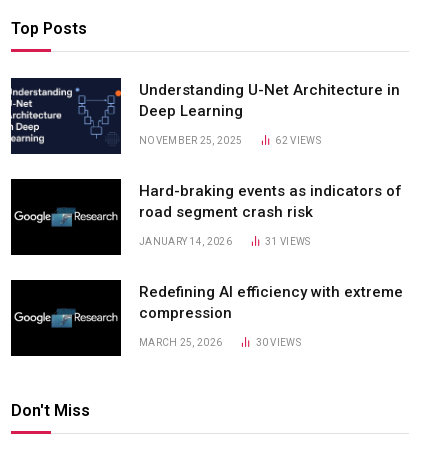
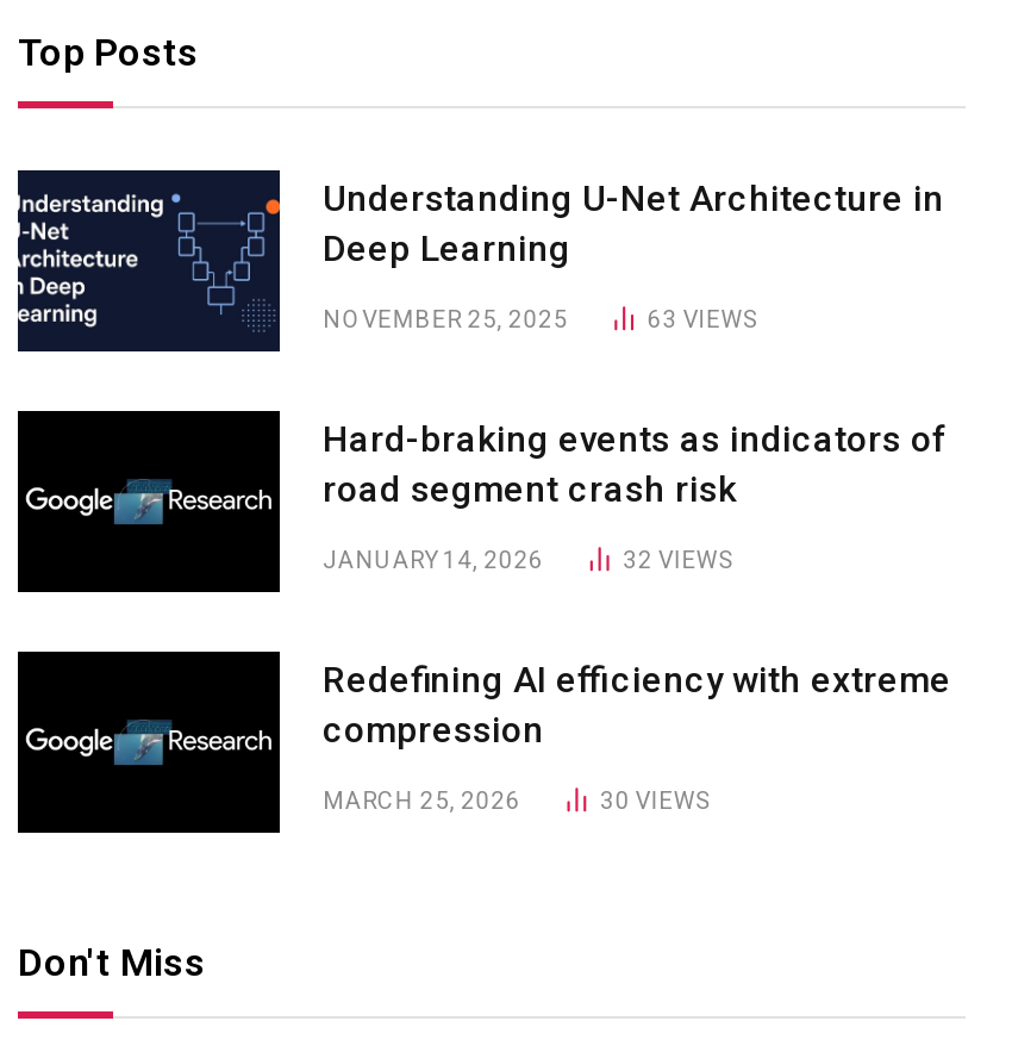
- 62 VIEWS
+ 63 VIEWS

- 31 VIEWS
+ 32 VIEWS
